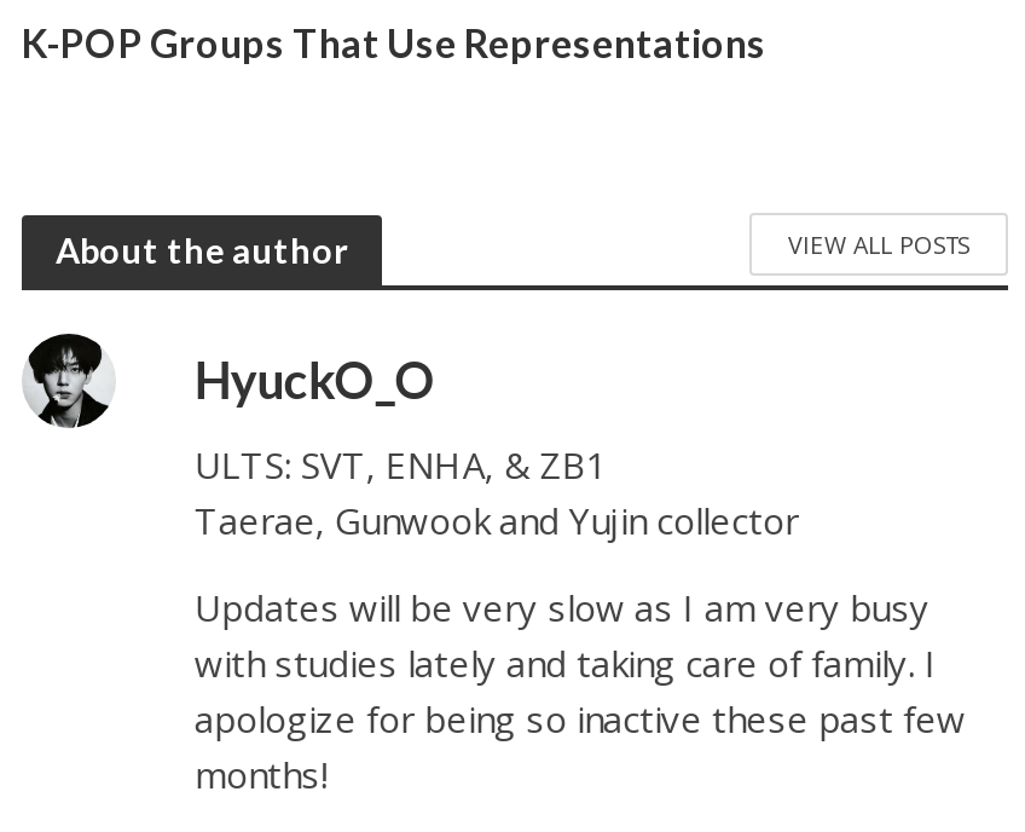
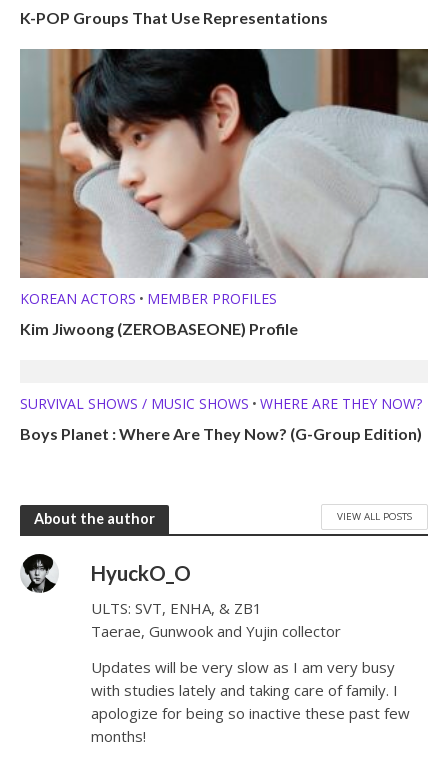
+ [image]
+ KOREAN ACTORS • MEMBER PROFILES
+ Kim Jiwoong (ZEROBASEONE) Profile

+ SURVIVAL SHOWS / MUSIC SHOWS • WHERE ARE THEY NOW?
+ Boys Planet : Where Are They Now? (G-Group Edition)
